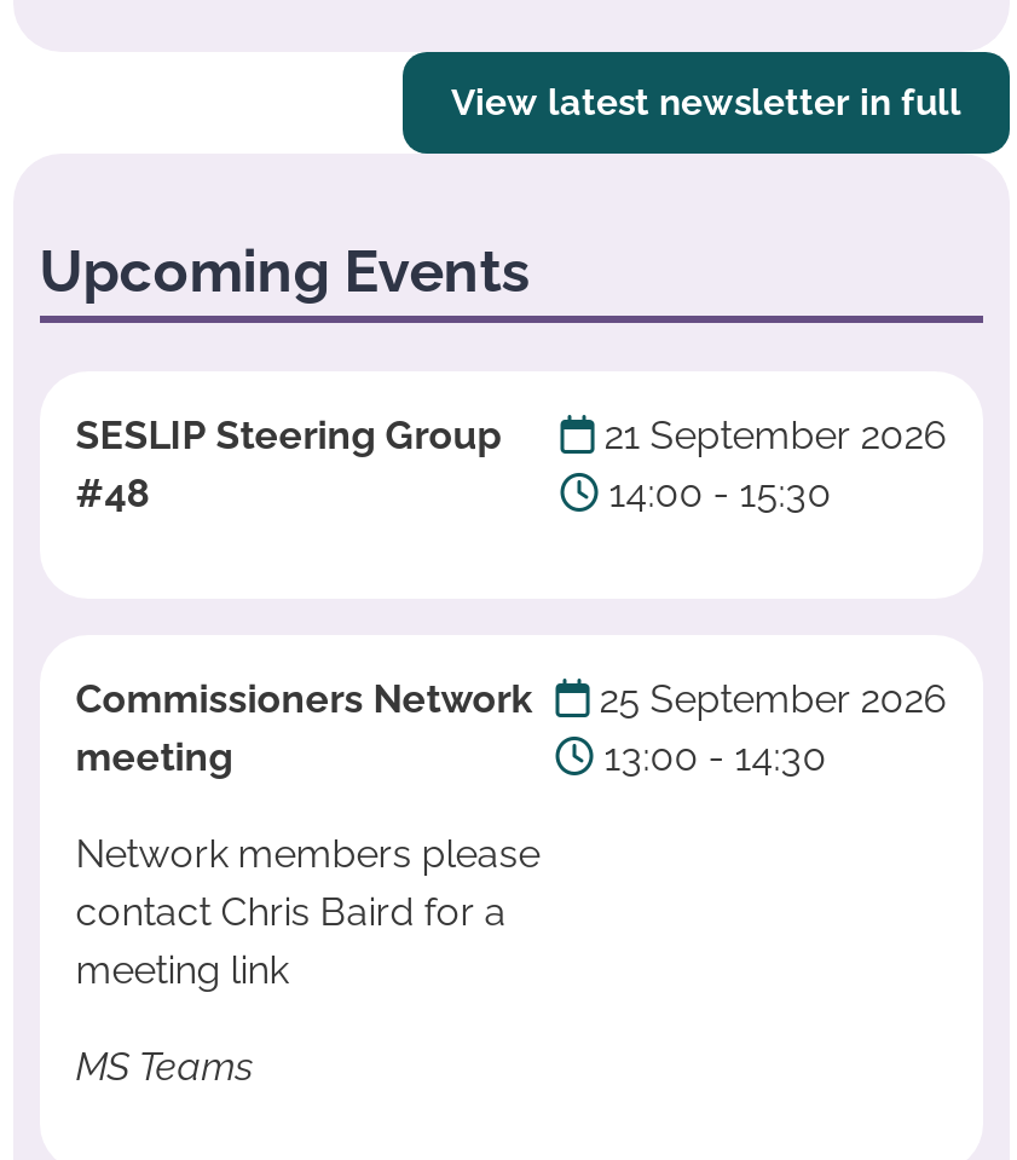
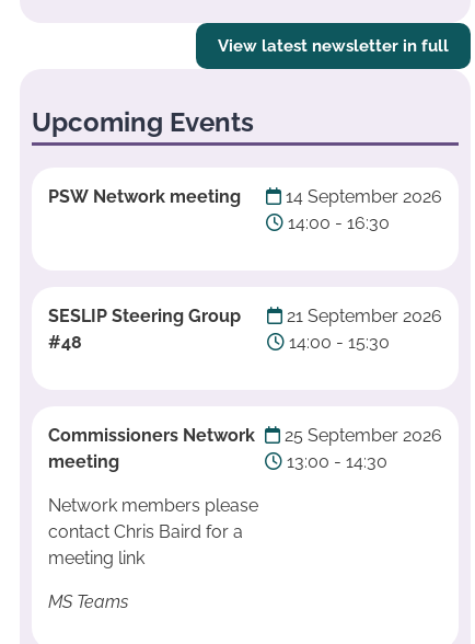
+ PSW Network meeting
+ 14 September 2026
+ 14:00 - 16:30
